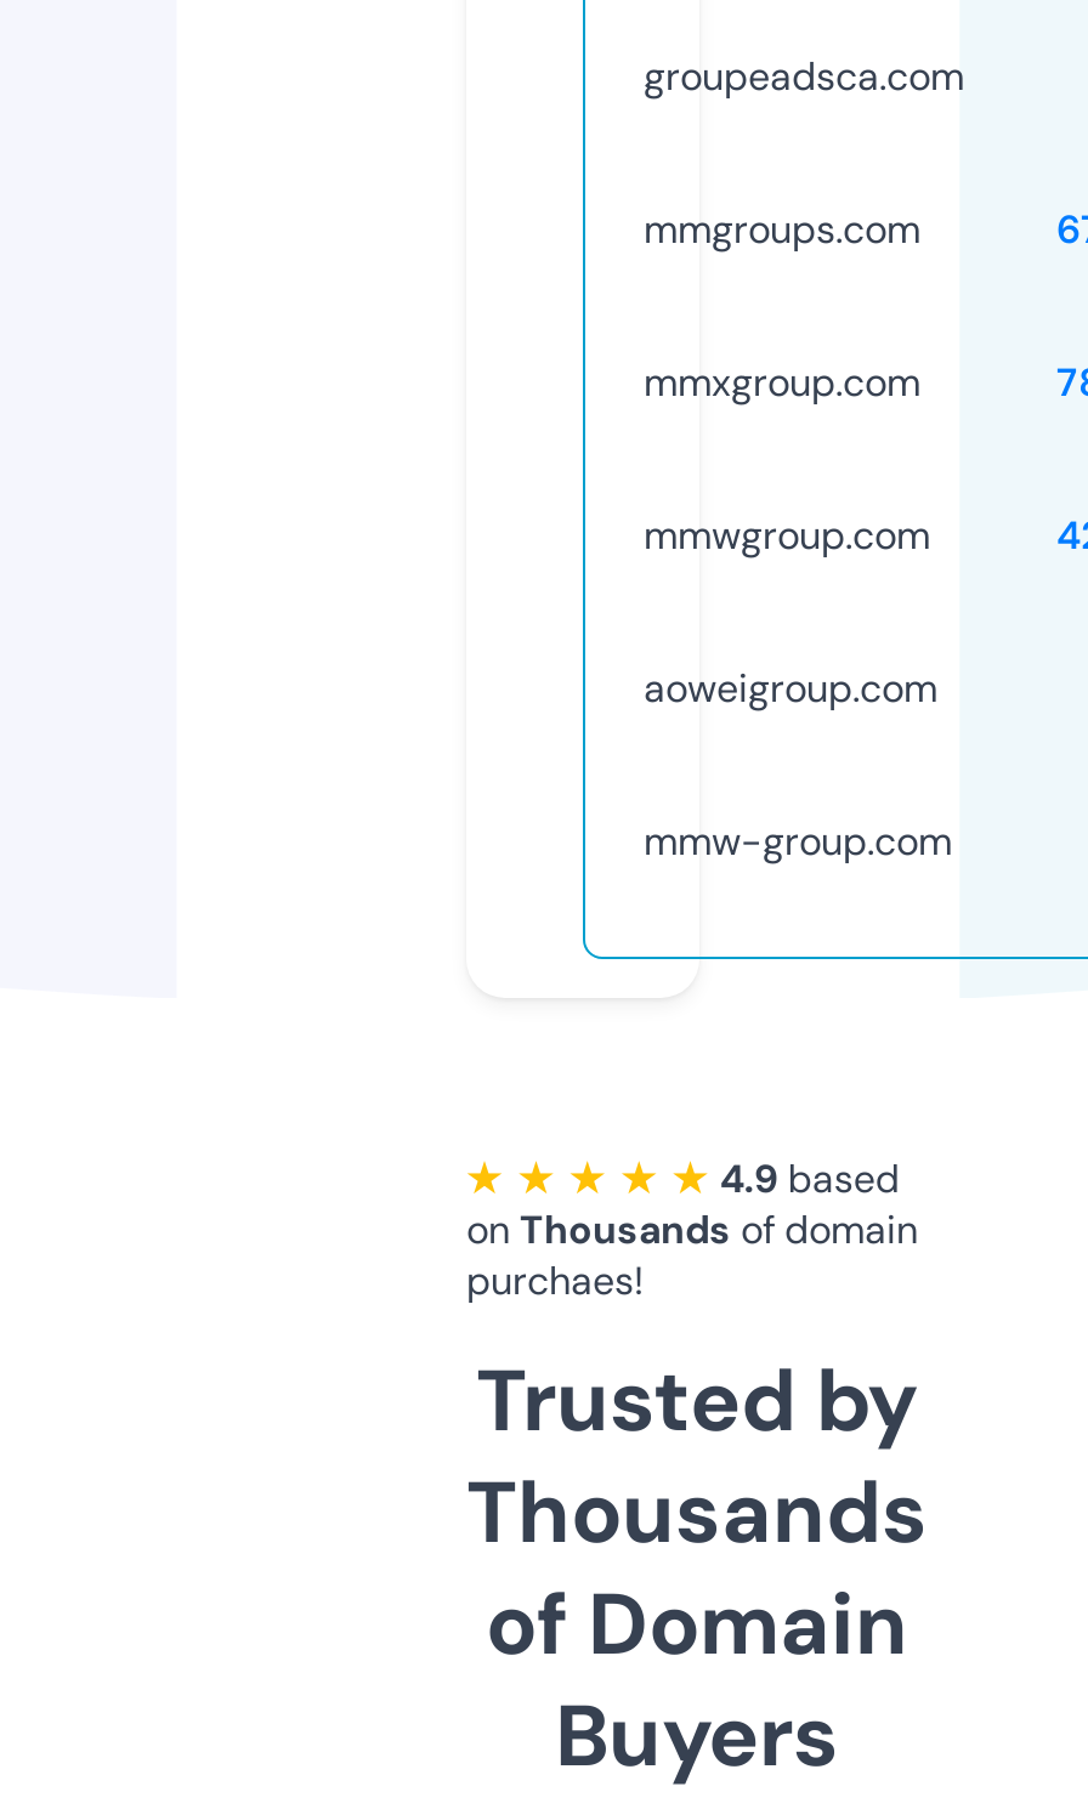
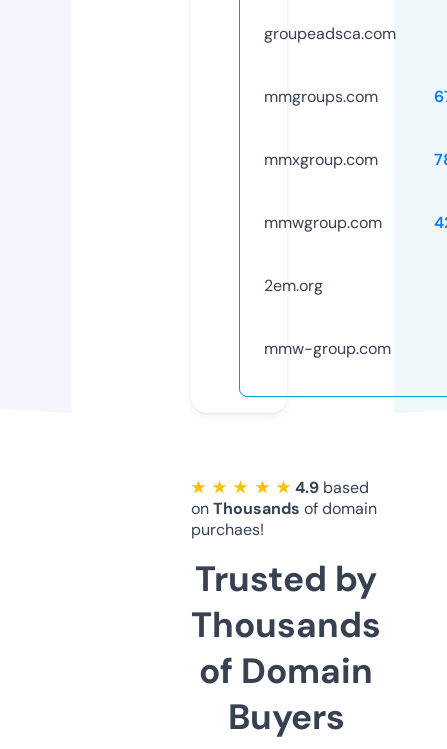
- aoweigroup.com
+ 2em.org
